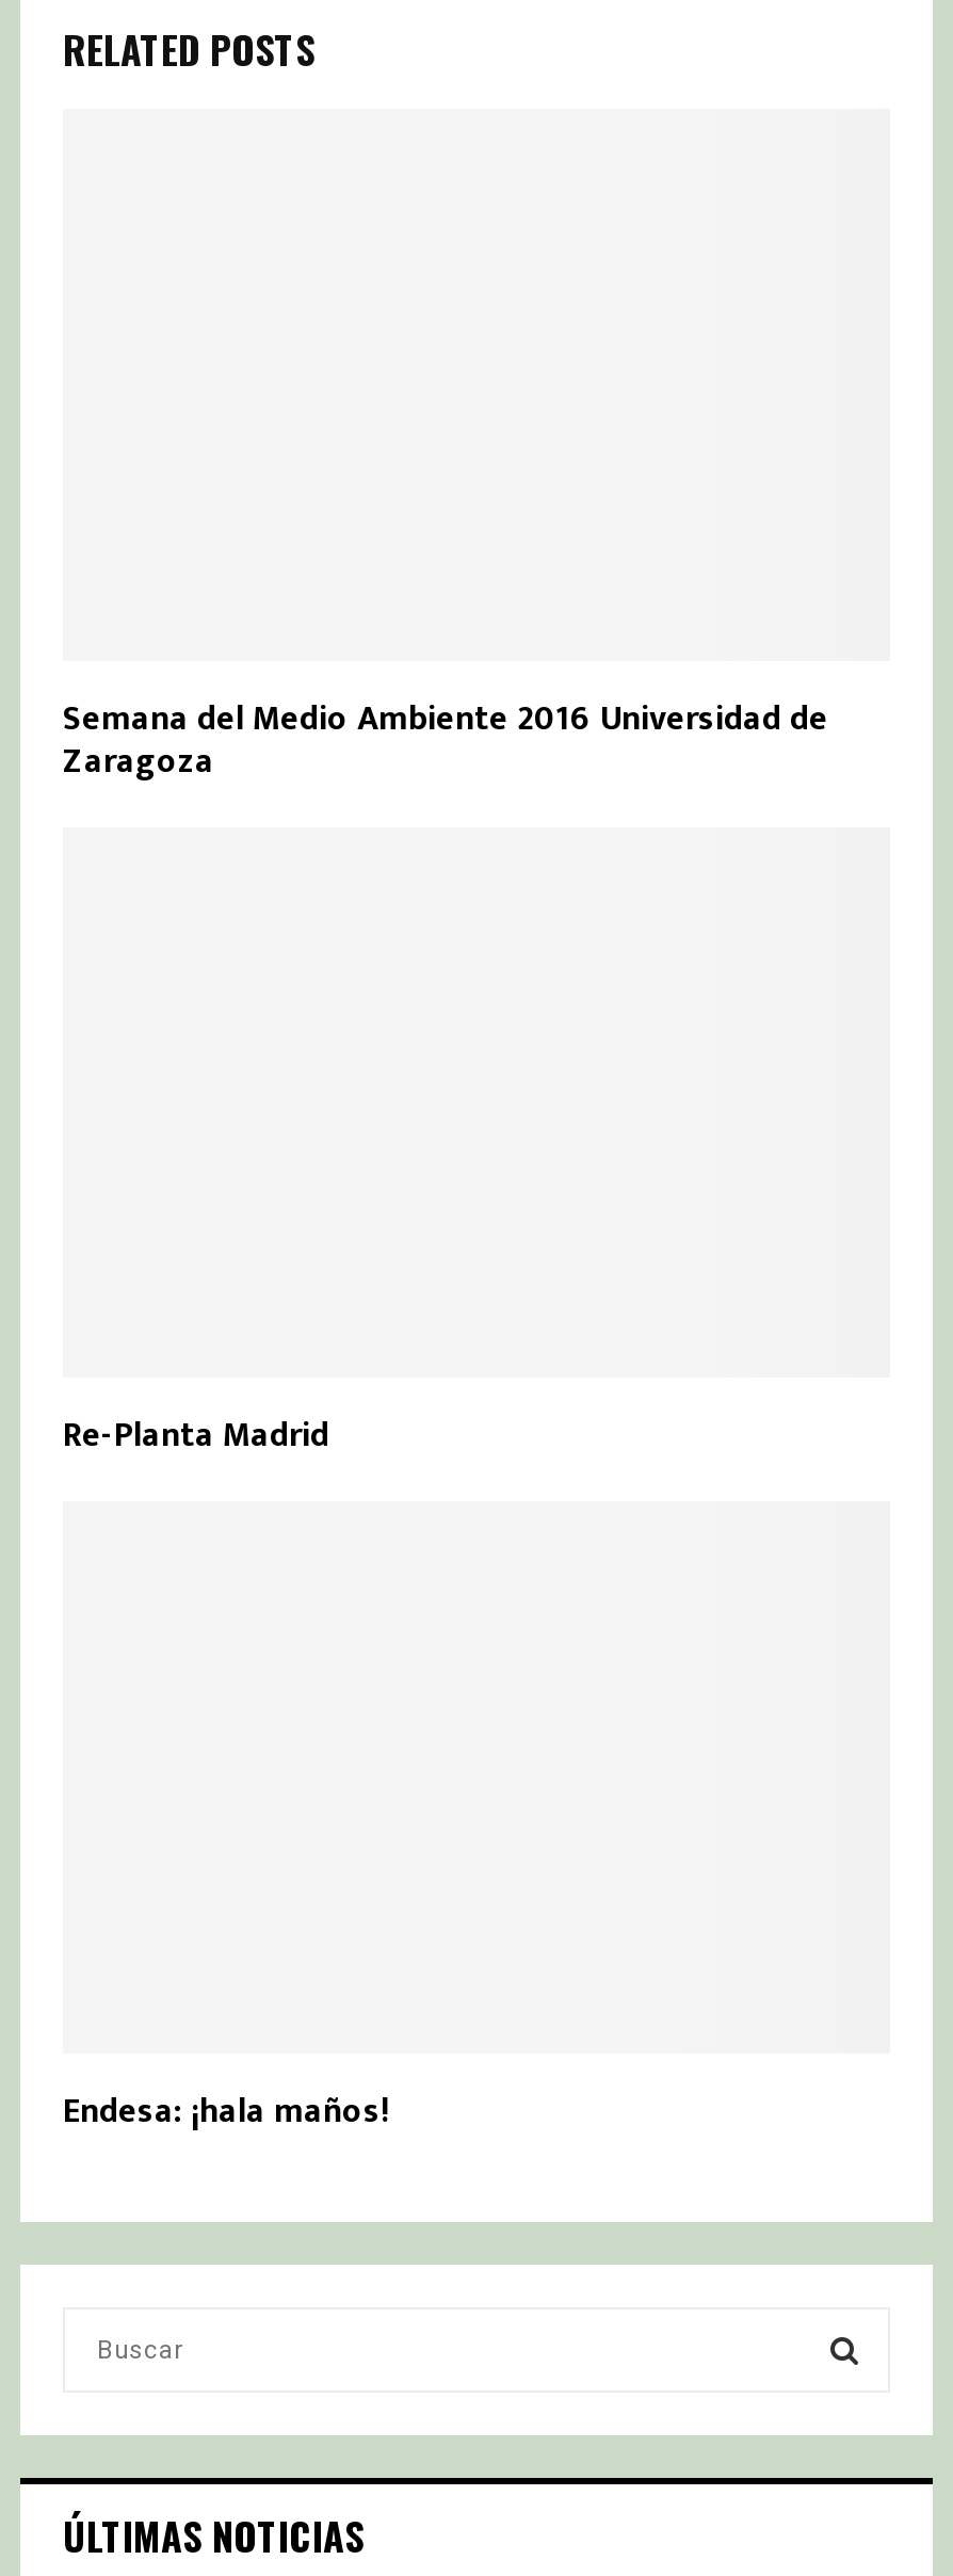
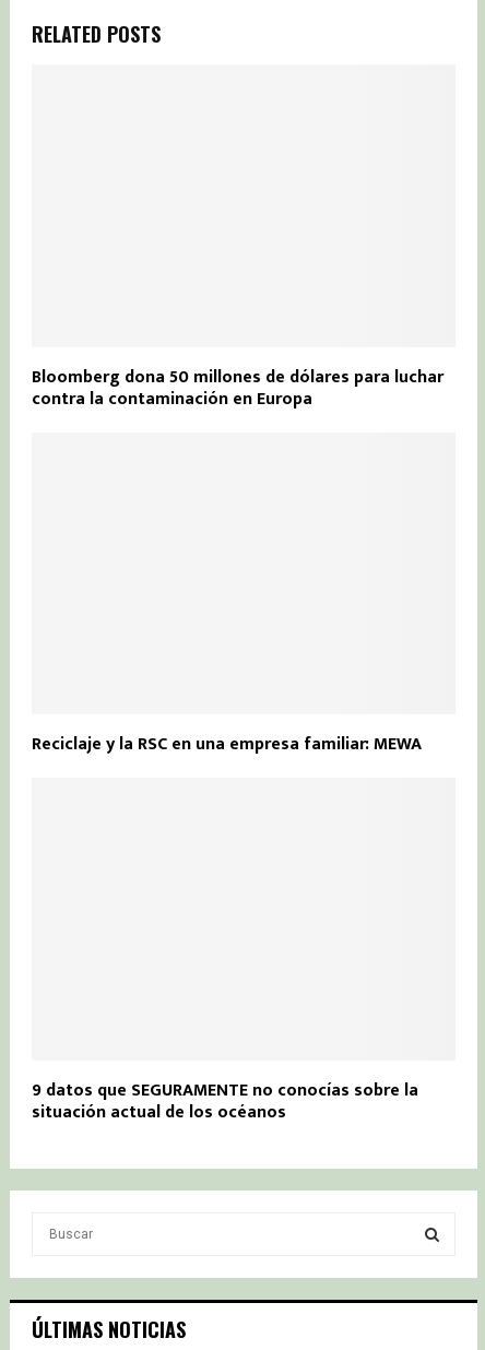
- Semana del Medio Ambiente 2016 Universidad de
- Zaragoza
+ Bloomberg dona 50 millones de dólares para luchar
+ contra la contaminación en Europa

- Re-Planta Madrid
+ Reciclaje y la RSC en una empresa familiar: MEWA

- Endesa: ¡hala maños!
+ 9 datos que SEGURAMENTE no conocías sobre la
+ situación actual de los océanos
